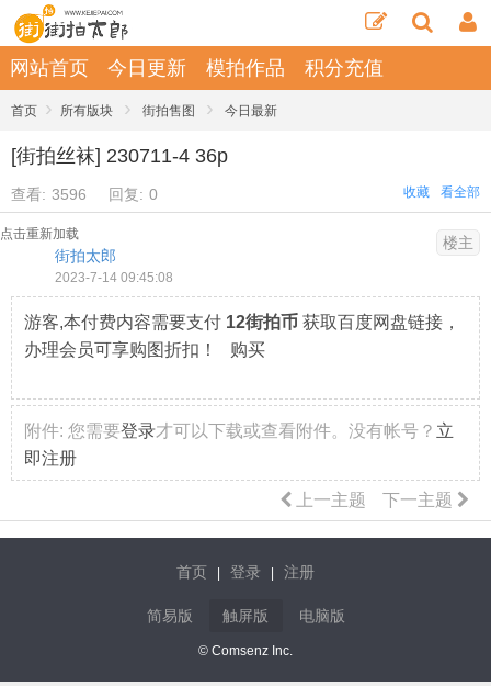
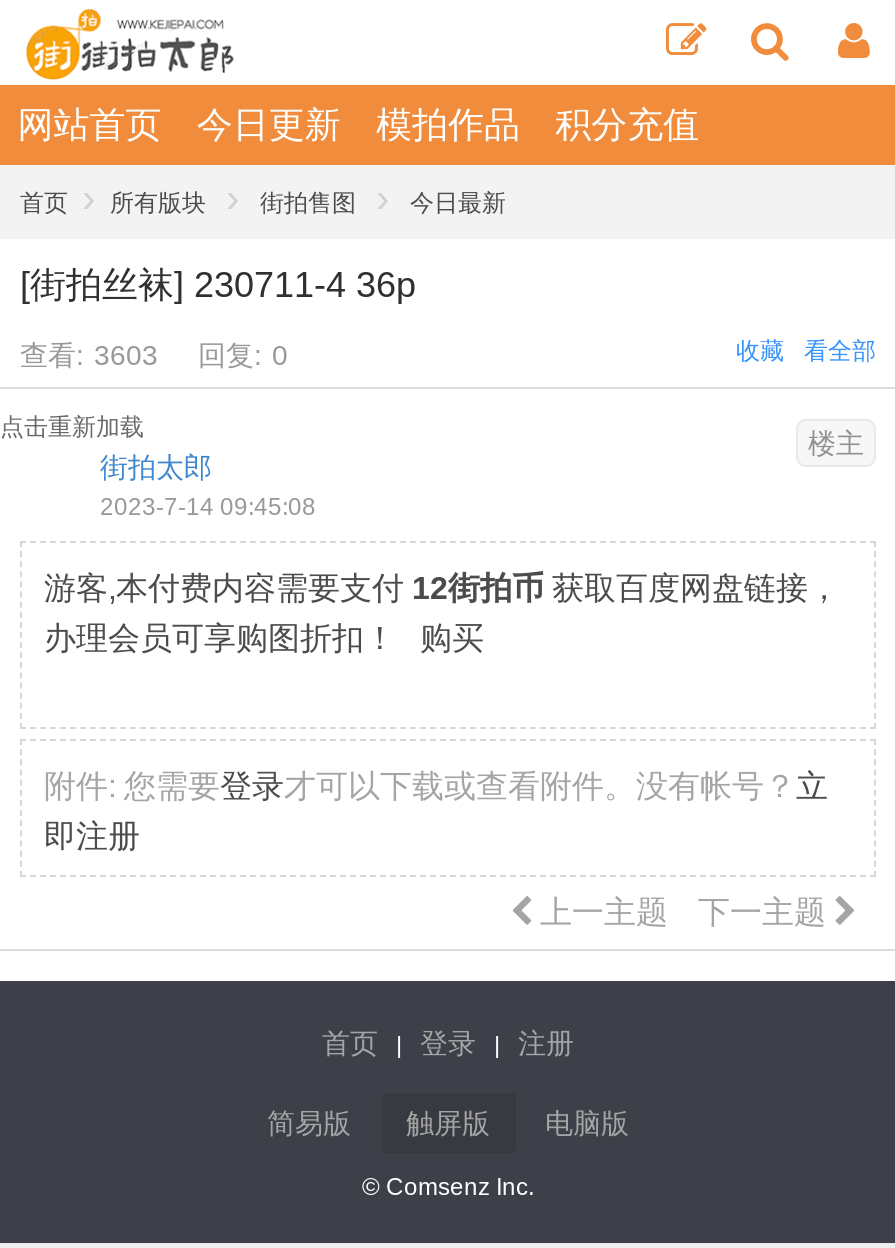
- 查看: 3596 回复: 0
+ 查看: 3603 回复: 0
